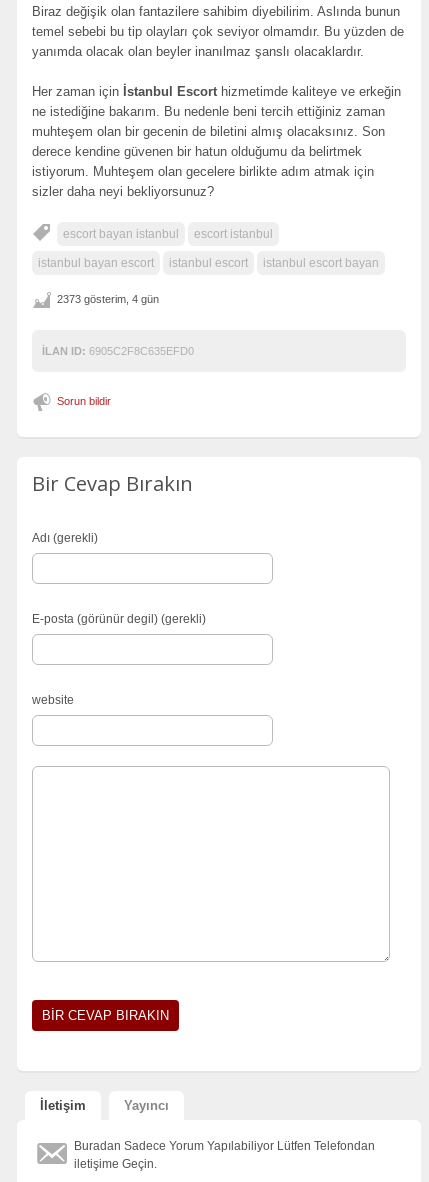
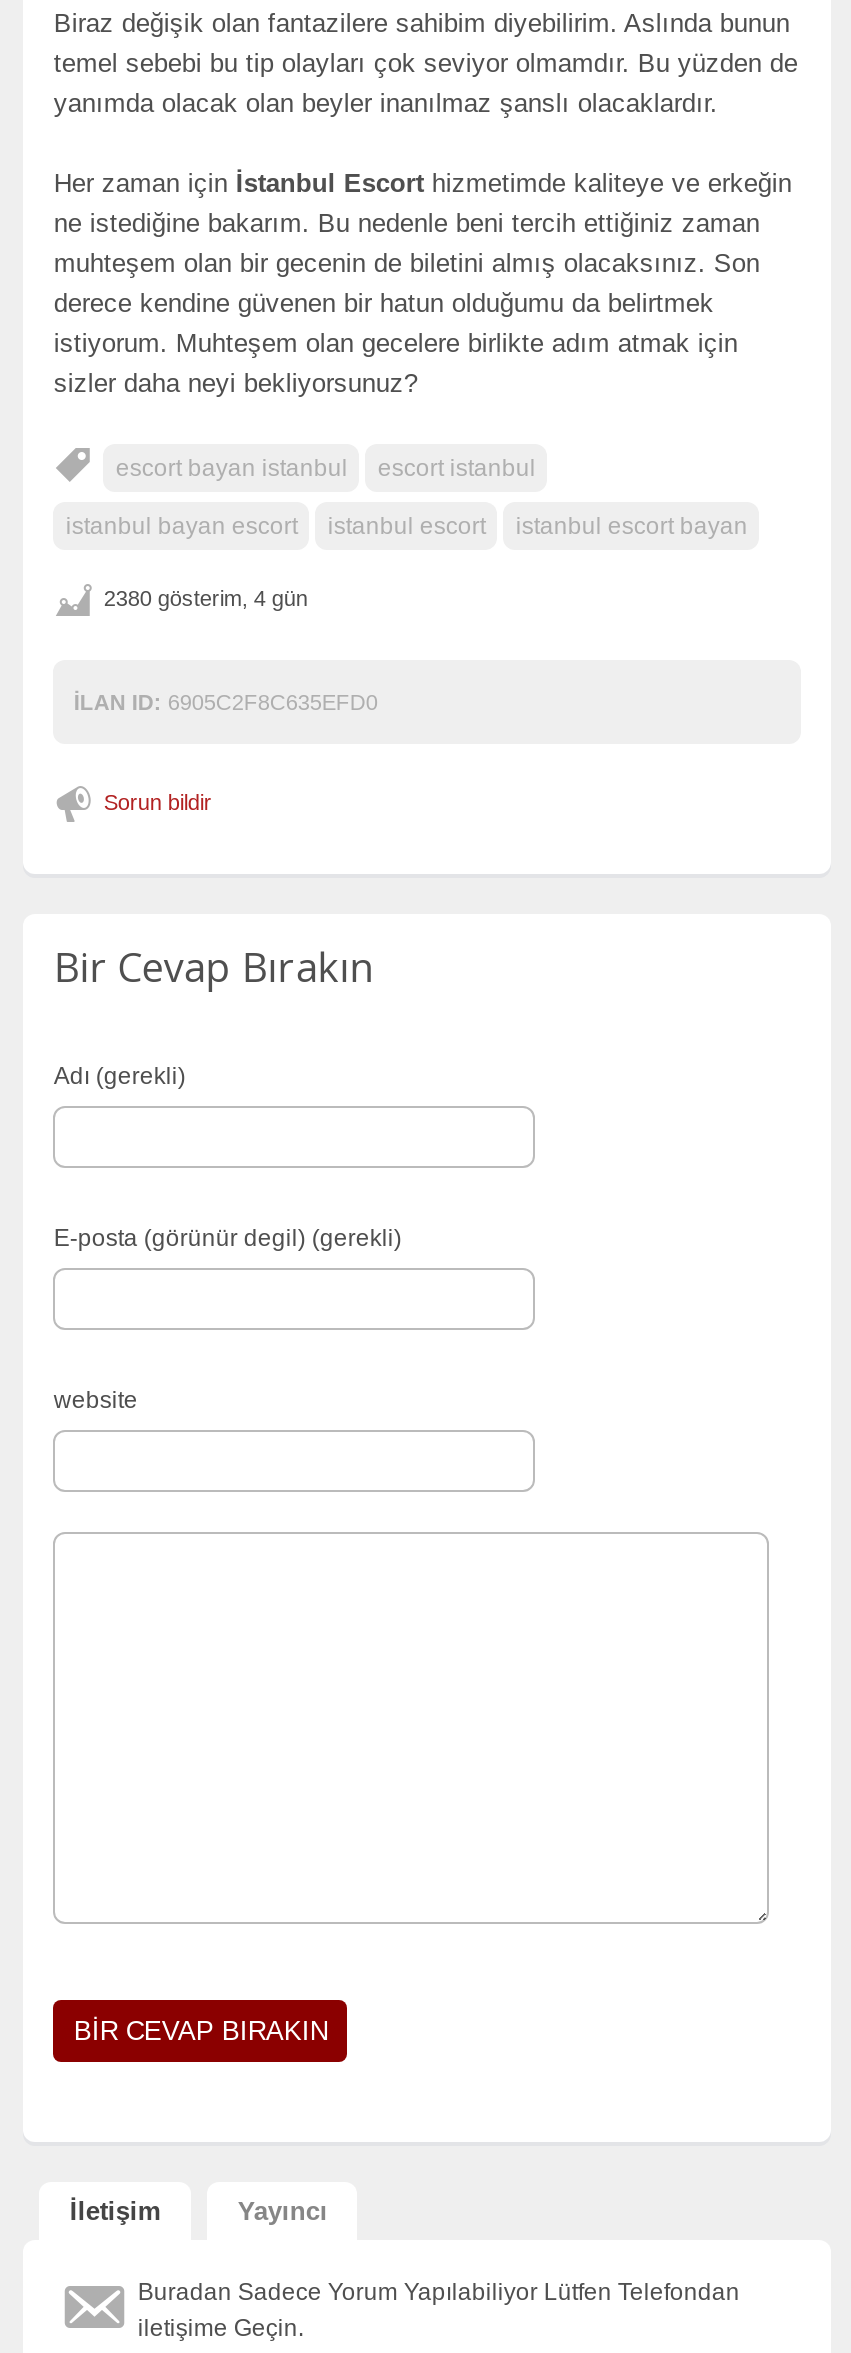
- 2373 gösterim, 4 gün
+ 2380 gösterim, 4 gün
